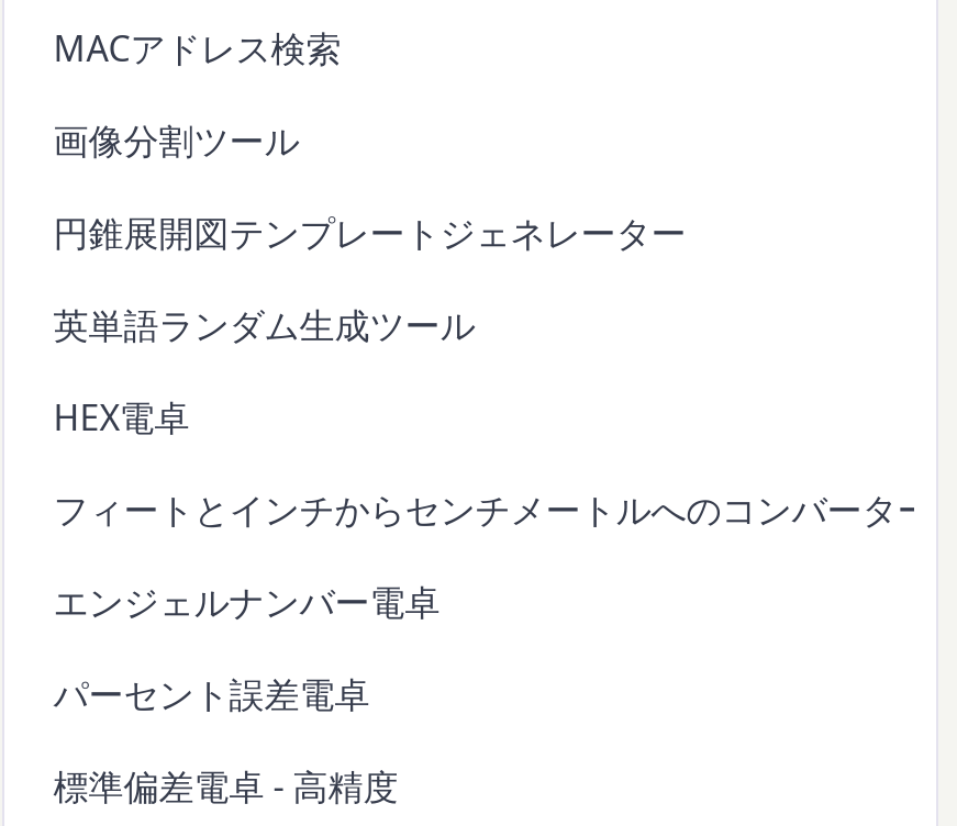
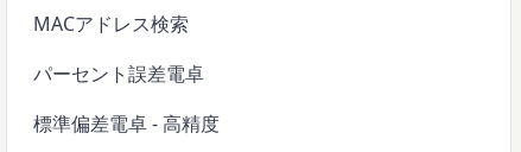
- 画像分割ツール
- 円錐展開図テンプレートジェネレーター
- 英単語ランダム生成ツール
- HEX電卓
- フィートとインチからセンチメートルへのコンバーター
- エンジェルナンバー電卓
